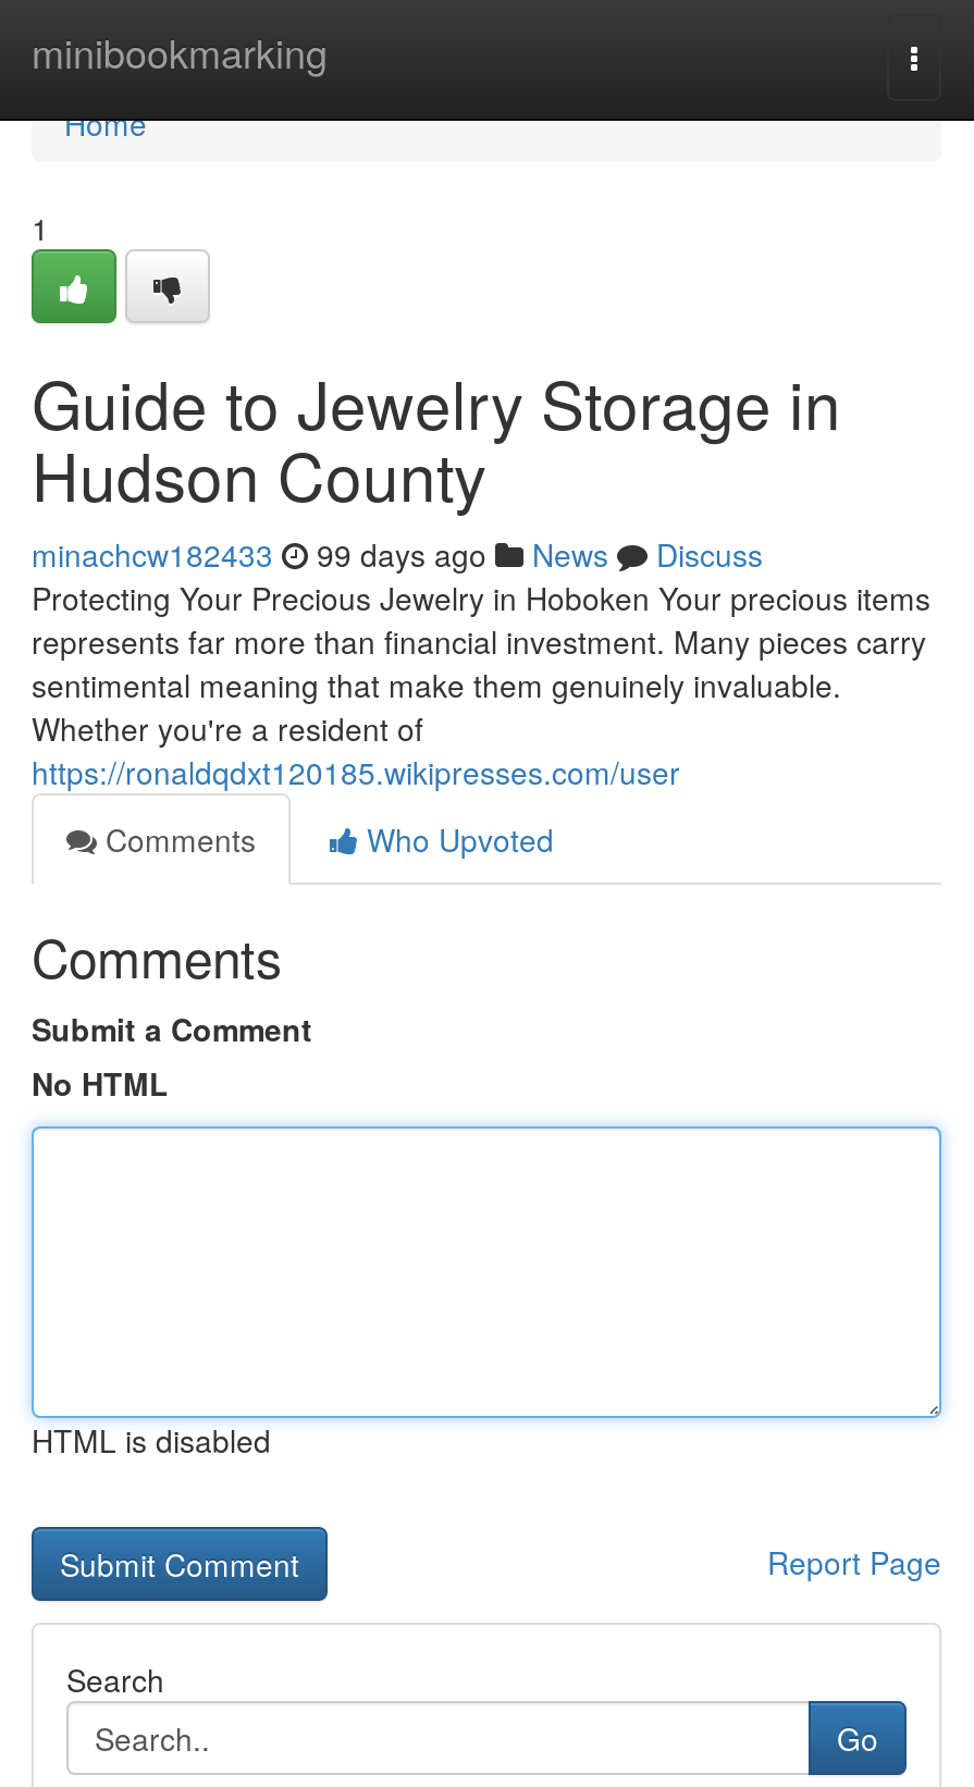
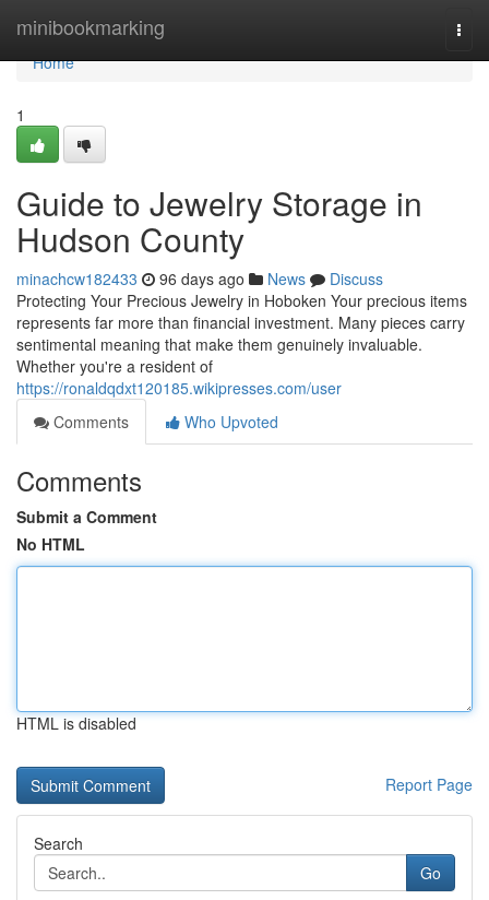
- minachcw182433 99 days ago News Discuss
+ minachcw182433 96 days ago News Discuss
